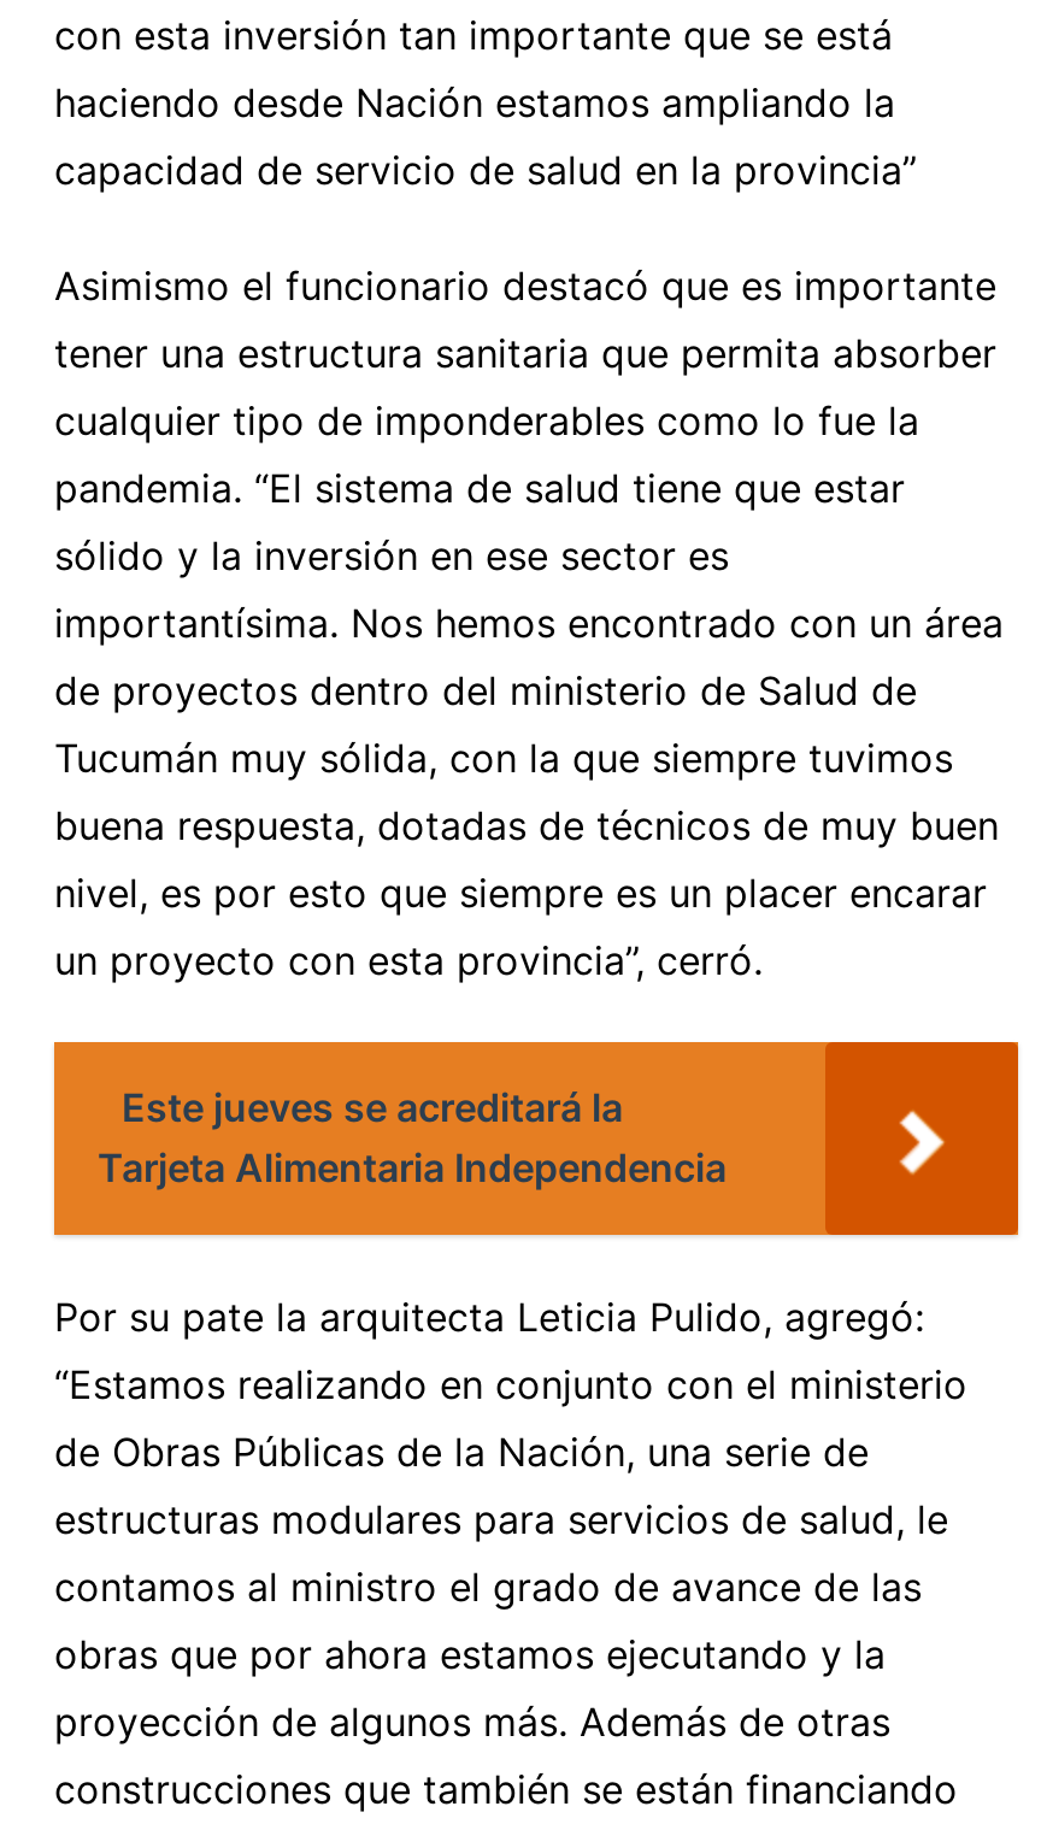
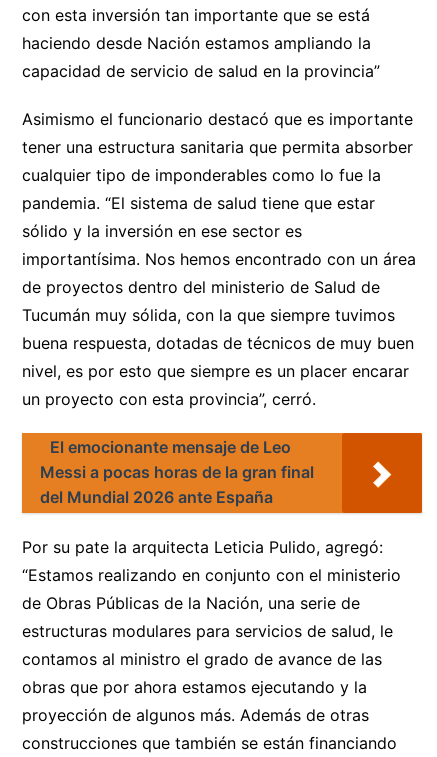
- Este jueves se acreditará la
- Tarjeta Alimentaria Independencia
+ El emocionante mensaje de Leo
+ Messi a pocas horas de la gran final
+ del Mundial 2026 ante España
